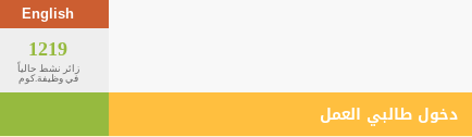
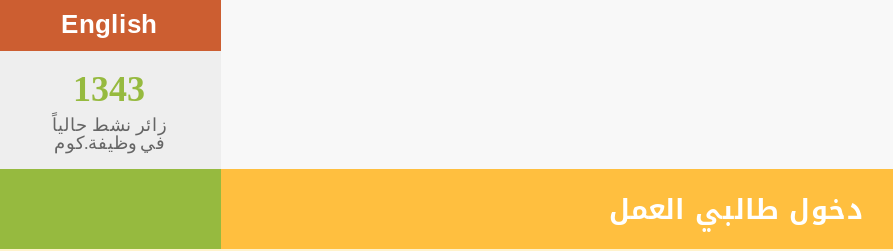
- 1219
+ 1343
